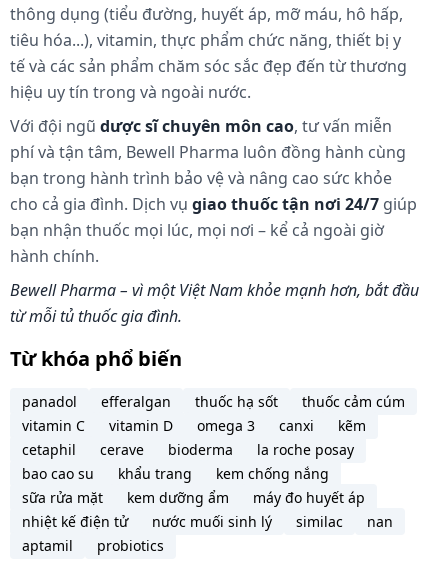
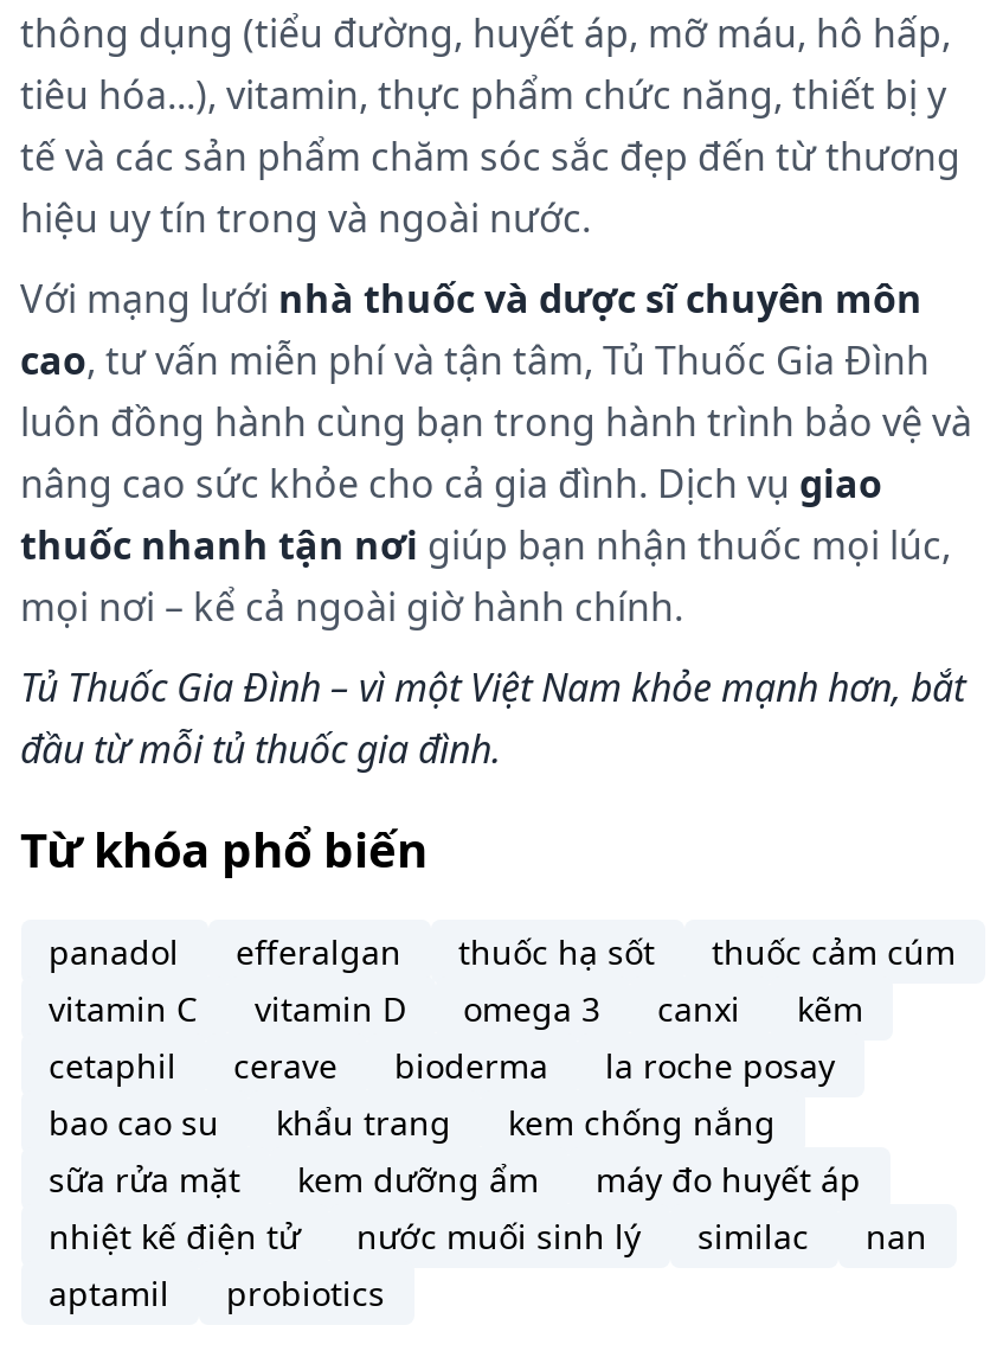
- Với đội ngũ dược sĩ chuyên môn cao, tư vấn miễn
- phí và tận tâm, Bewell Pharma luôn đồng hành cùng
- bạn trong hành trình bảo vệ và nâng cao sức khỏe
- cho cả gia đình. Dịch vụ giao thuốc tận nơi 24/7 giúp
- bạn nhận thuốc mọi lúc, mọi nơi – kể cả ngoài giờ
- hành chính.
+ Với mạng lưới nhà thuốc và dược sĩ chuyên môn
+ cao, tư vấn miễn phí và tận tâm, Tủ Thuốc Gia Đình
+ luôn đồng hành cùng bạn trong hành trình bảo vệ và
+ nâng cao sức khỏe cho cả gia đình. Dịch vụ giao
+ thuốc nhanh tận nơi giúp bạn nhận thuốc mọi lúc,
+ mọi nơi – kể cả ngoài giờ hành chính.

- Bewell Pharma – vì một Việt Nam khỏe mạnh hơn, bắt đầu
- từ mỗi tủ thuốc gia đình.
+ Tủ Thuốc Gia Đình – vì một Việt Nam khỏe mạnh hơn, bắt
+ đầu từ mỗi tủ thuốc gia đình.
